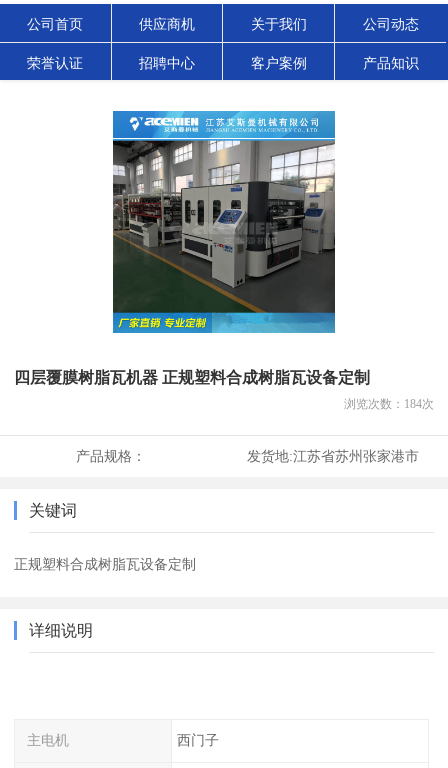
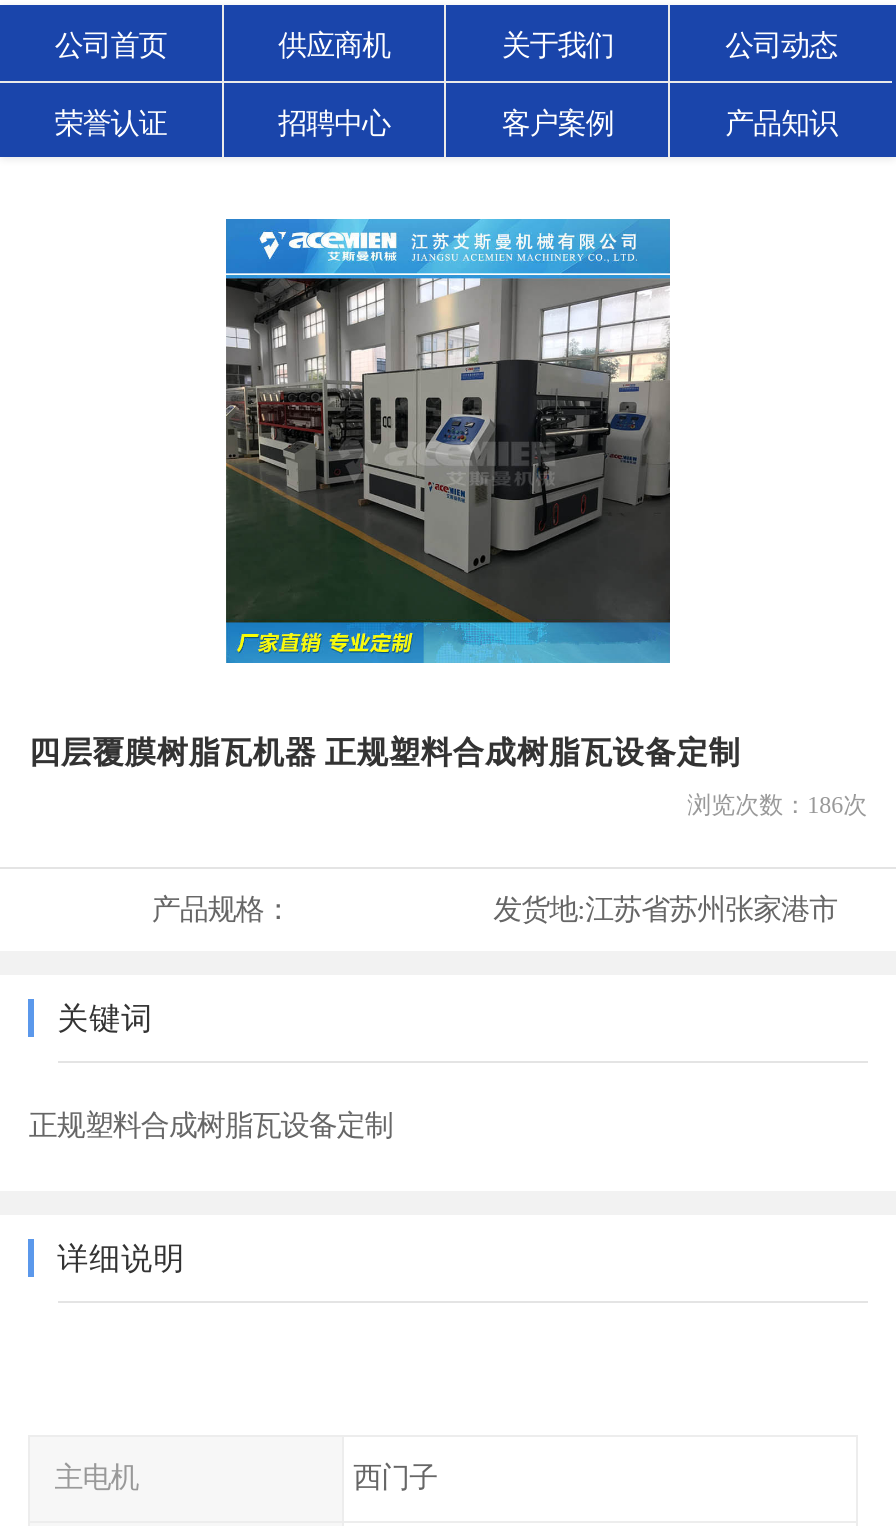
- 浏览次数：184次
+ 浏览次数：186次
